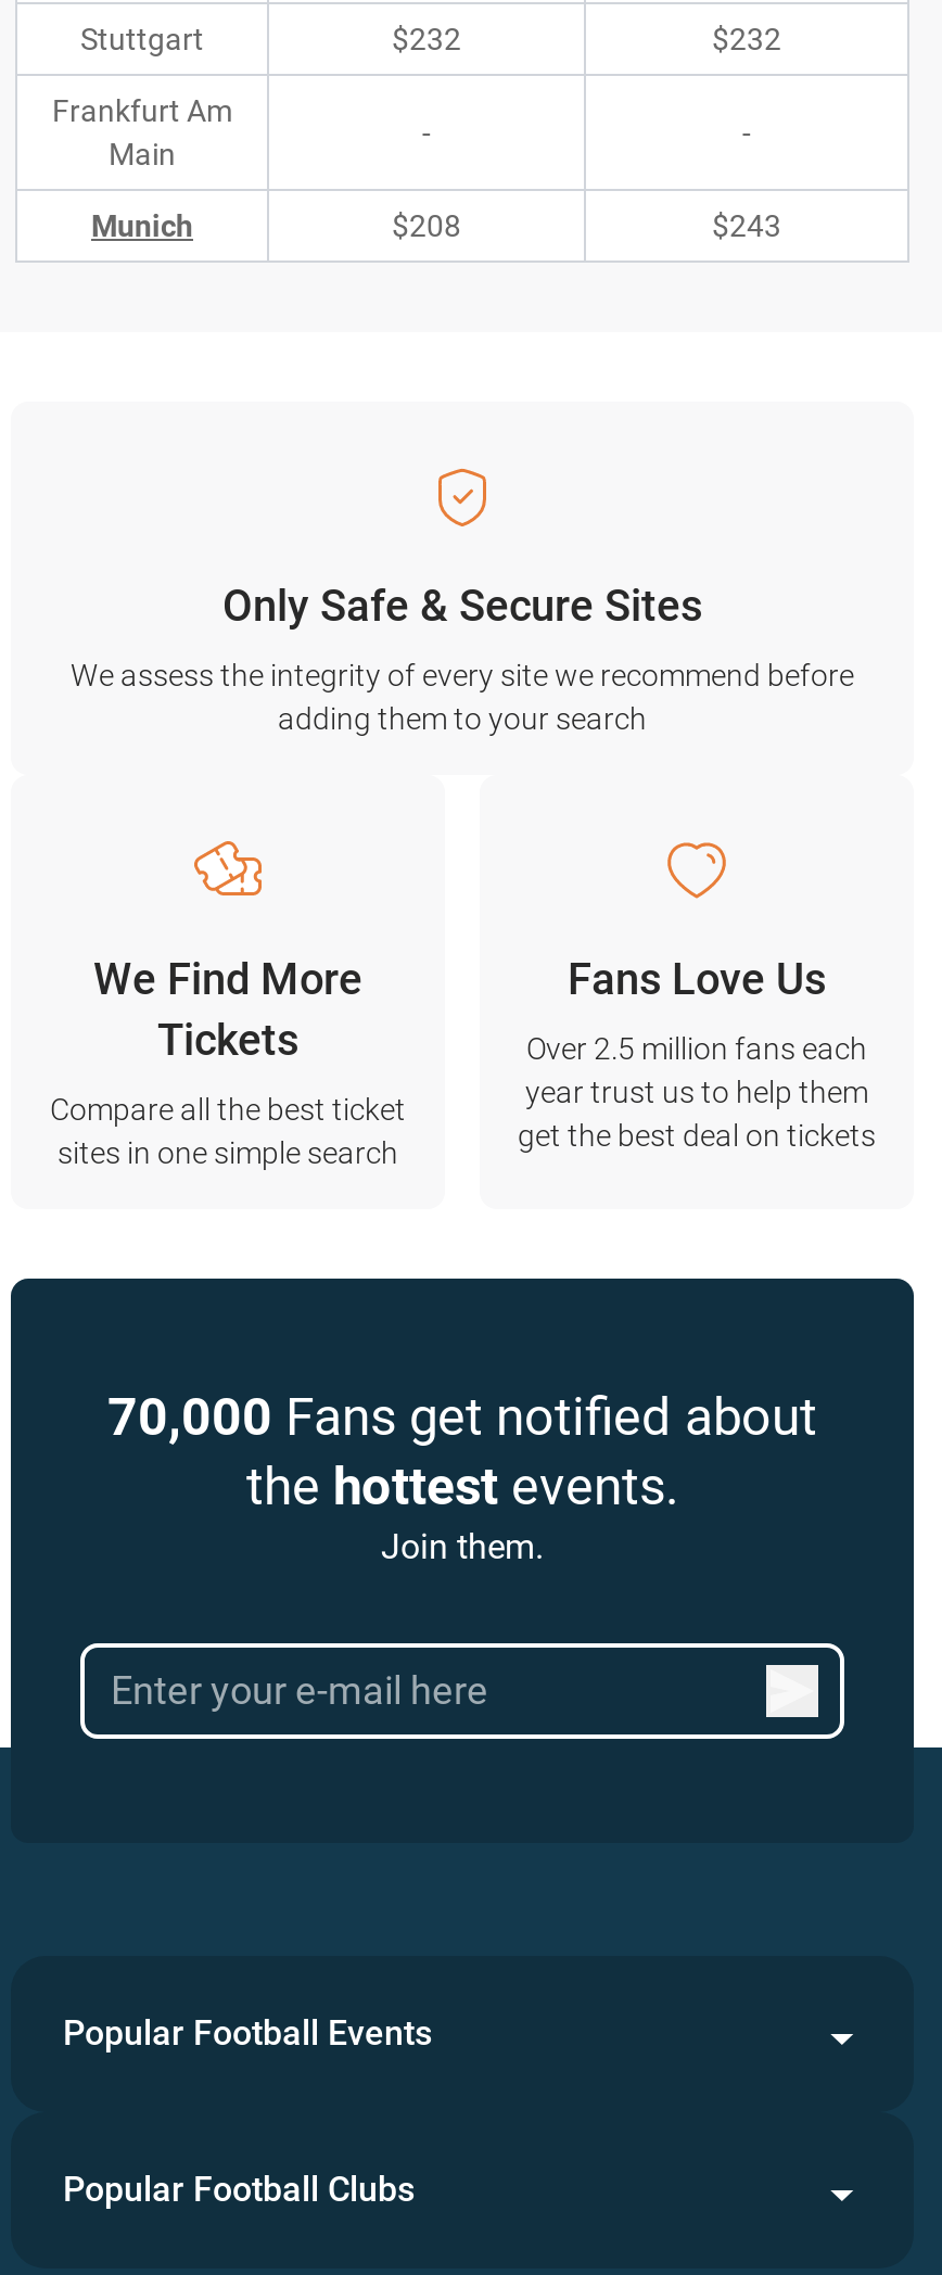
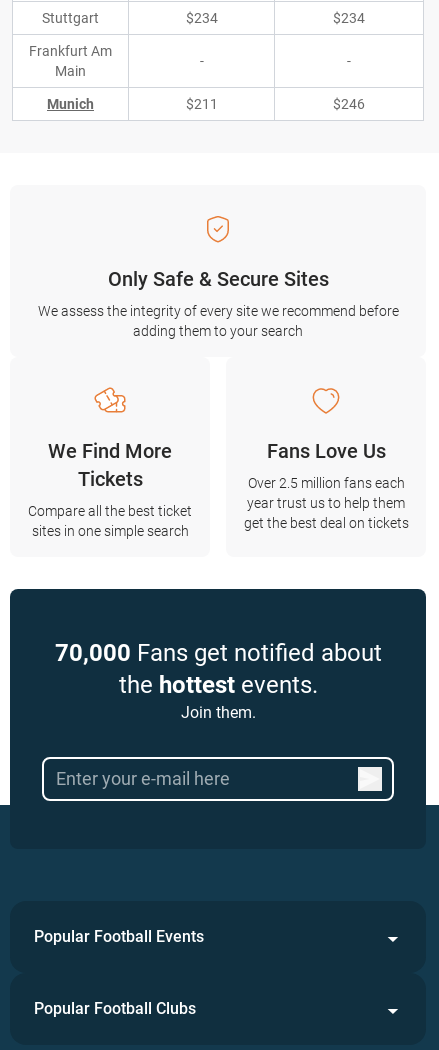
- $232
+ $234

- $232
+ $234

- $208
+ $211

- $243
+ $246
